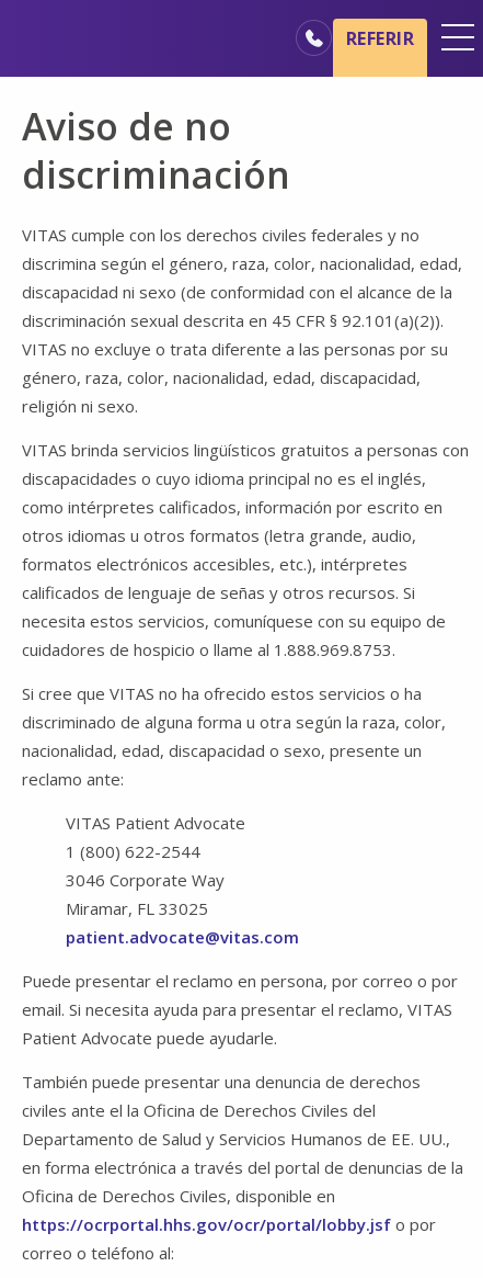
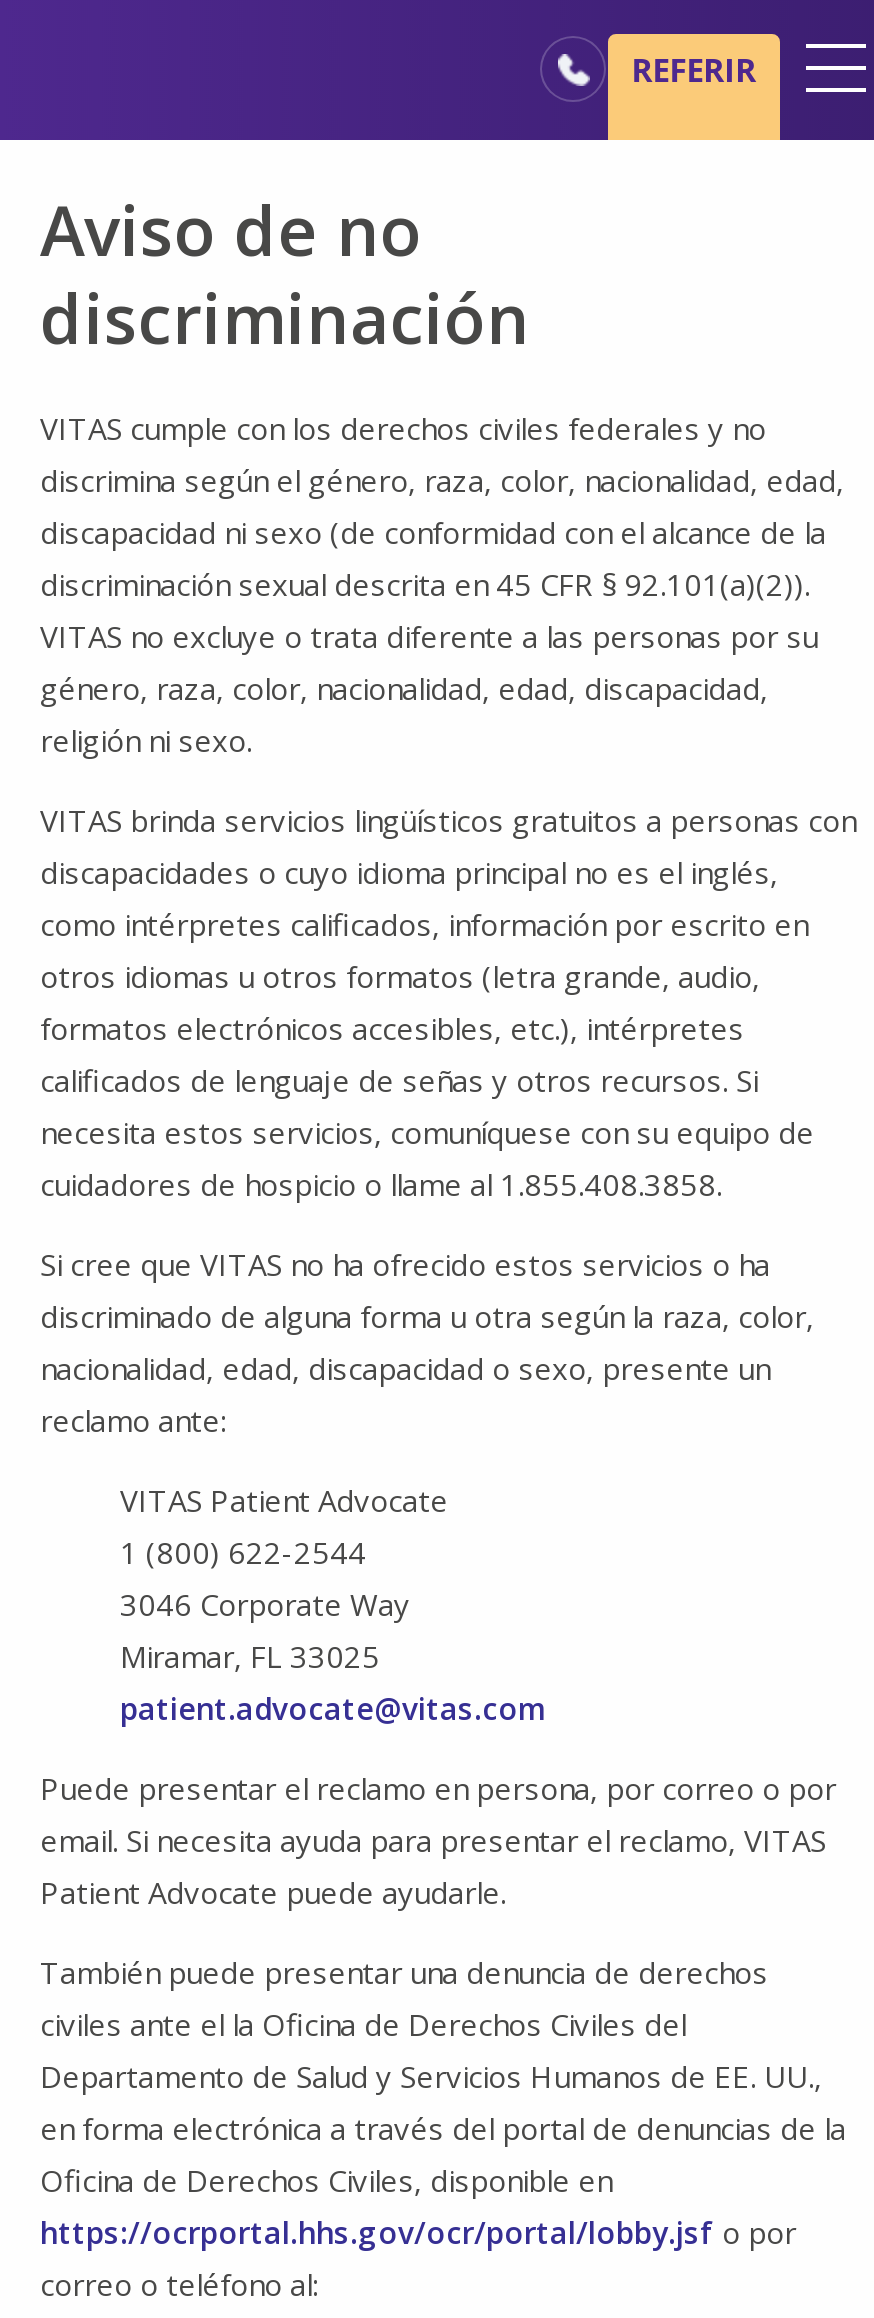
- cuidadores de hospicio o llame al 1.888.969.8753.
+ cuidadores de hospicio o llame al 1.855.408.3858.
